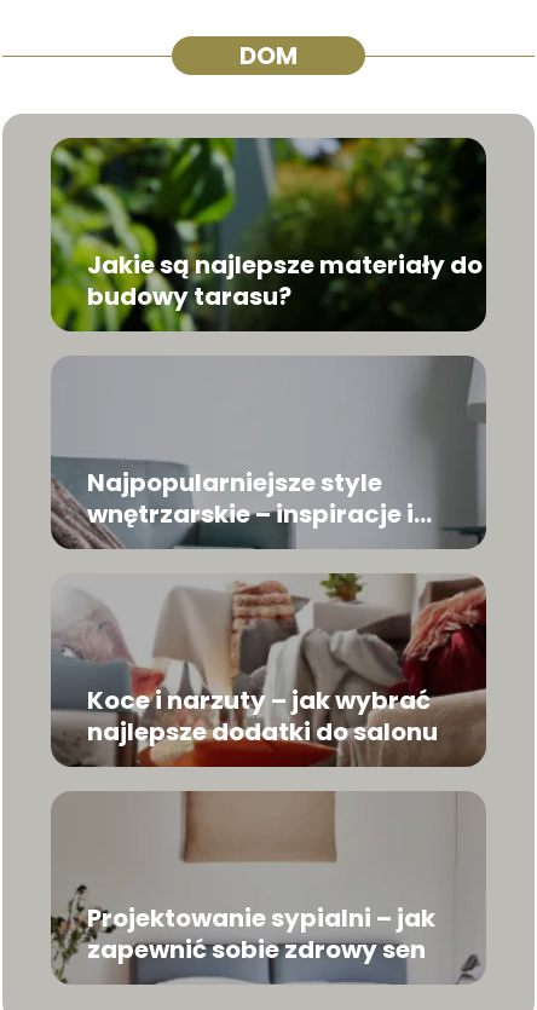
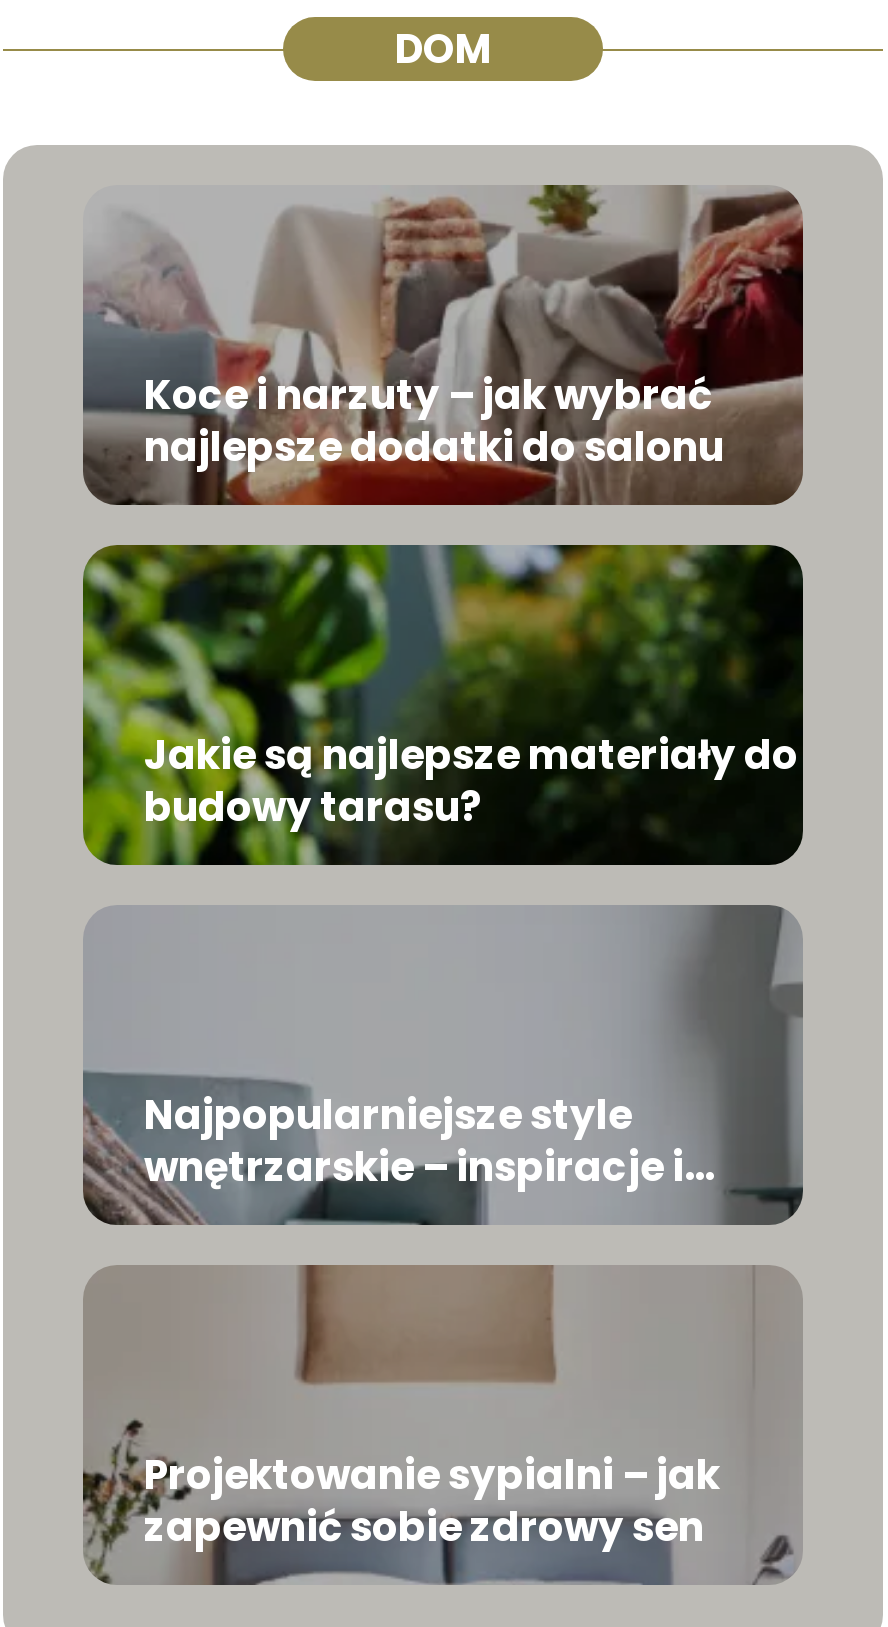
moved down: [image] | Jakie są najlepsze materiały do | budowy tarasu? | Najpopularniejsze style | wnętrzarskie – inspiracje i

moved up: [image] | Koce i narzuty – jak wybrać | najlepsze dodatki do salonu
